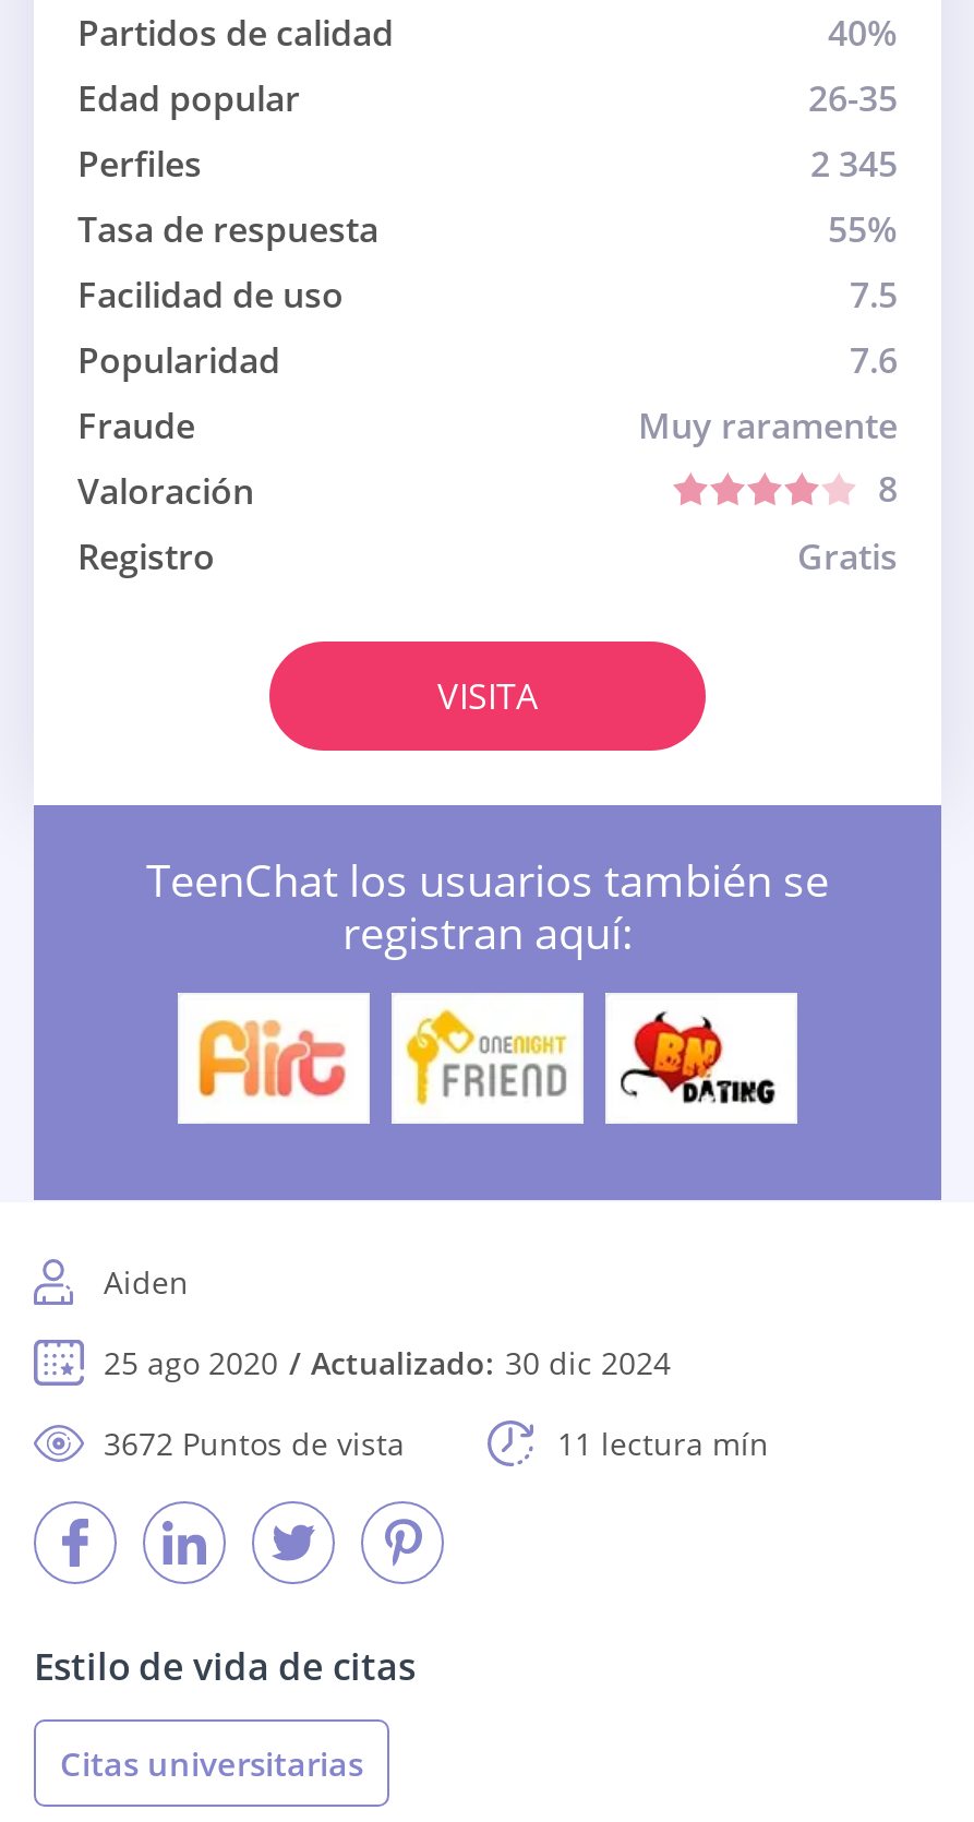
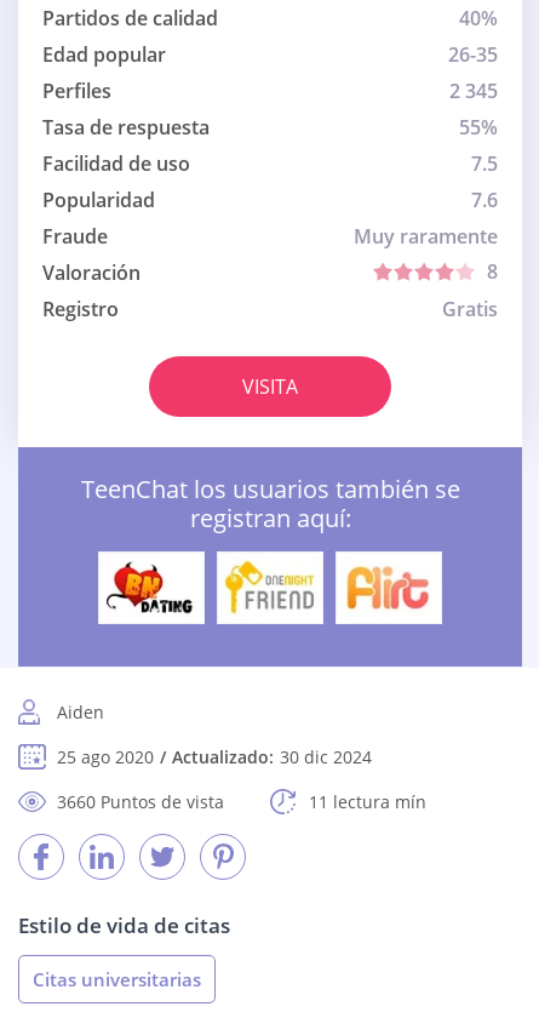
- [image]
+ [image]

- [image]
+ [image]

- 3672 Puntos de vista
+ 3660 Puntos de vista
